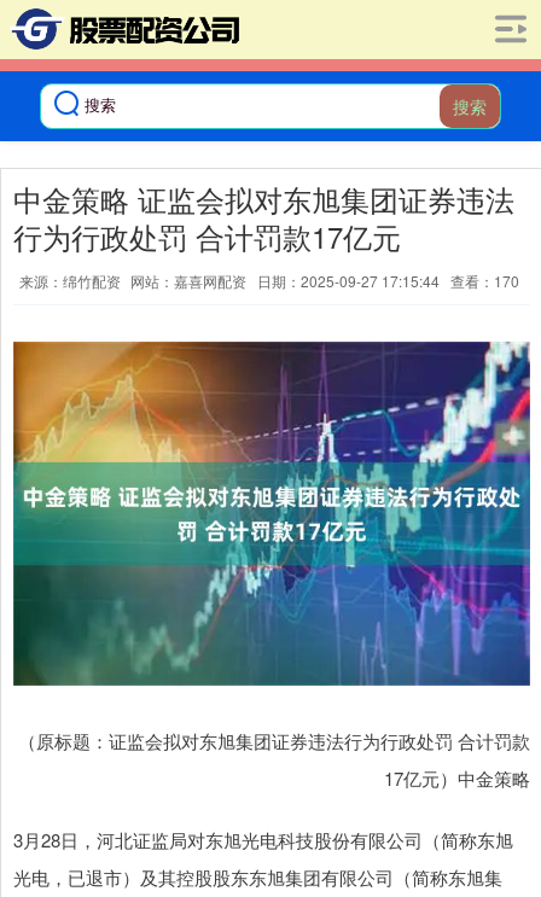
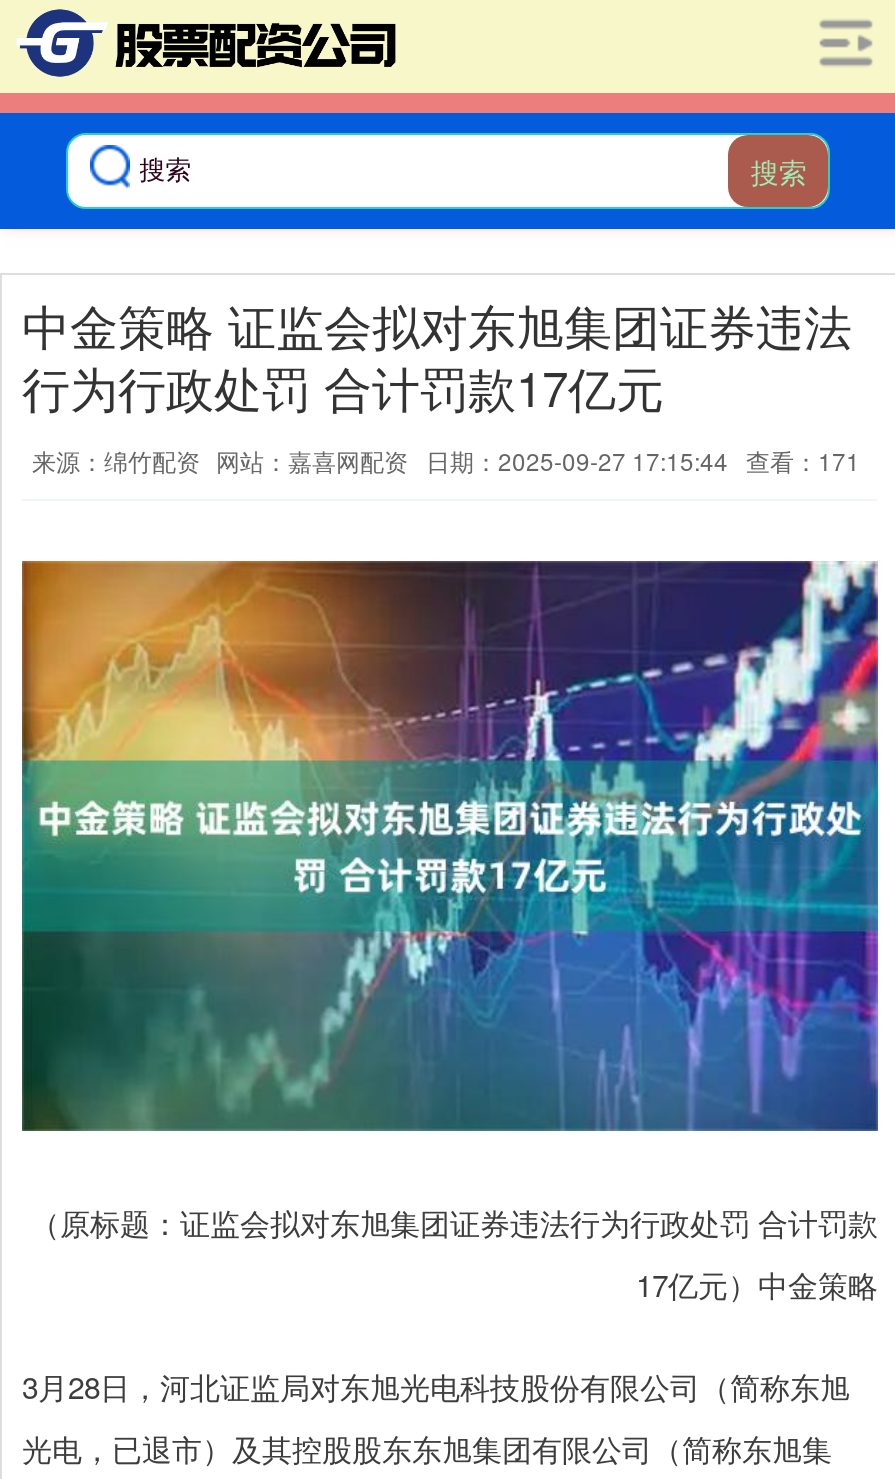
- 来源：绵竹配资 网站：嘉喜网配资 日期：2025-09-27 17:15:44 查看：170
+ 来源：绵竹配资 网站：嘉喜网配资 日期：2025-09-27 17:15:44 查看：171
